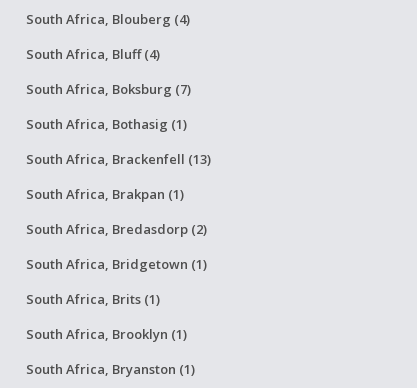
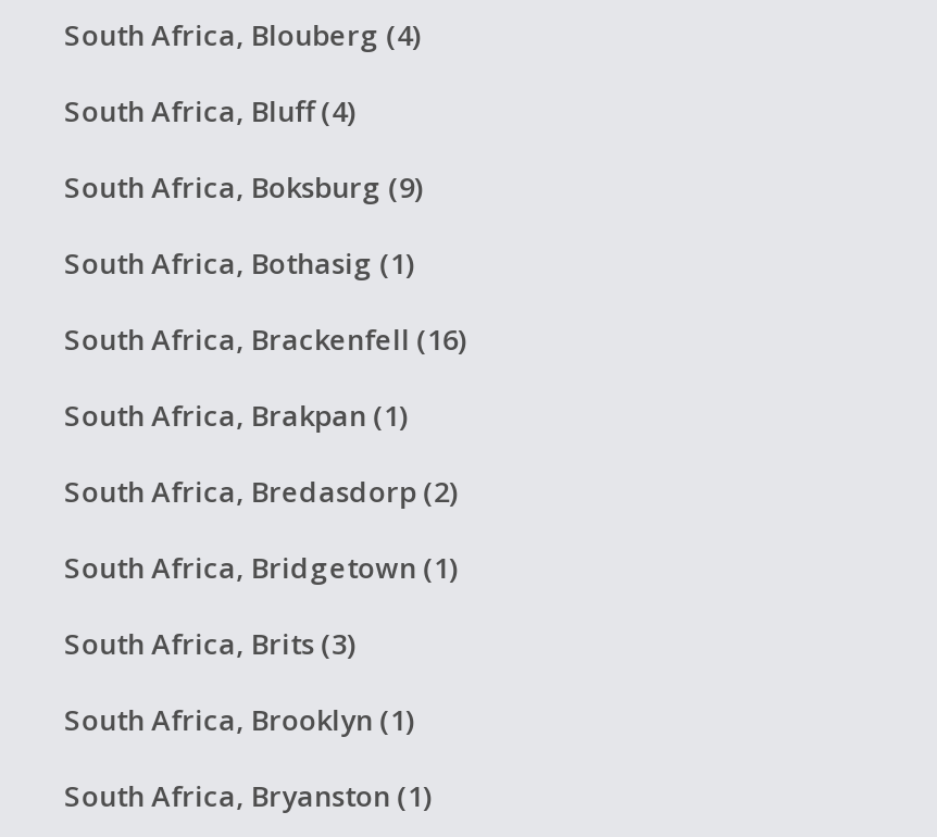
- South Africa, Boksburg (7)
+ South Africa, Boksburg (9)

- South Africa, Brackenfell (13)
+ South Africa, Brackenfell (16)

- South Africa, Brits (1)
+ South Africa, Brits (3)
